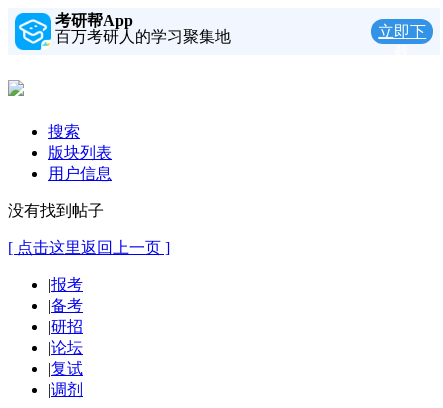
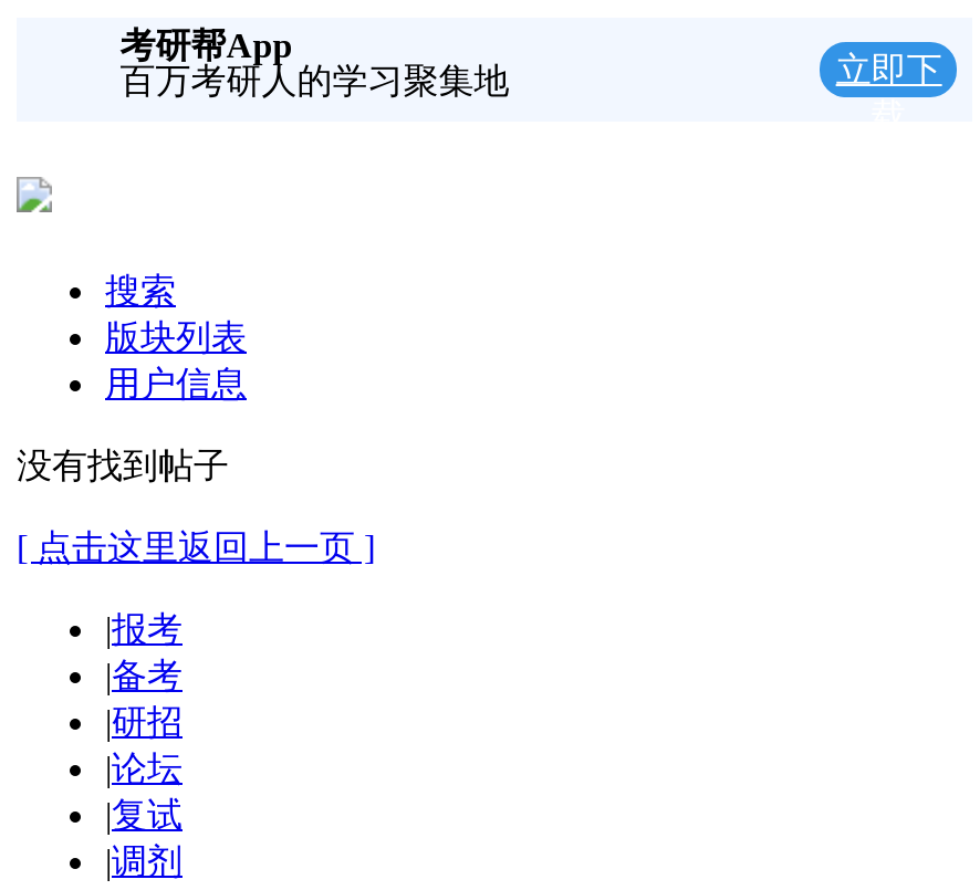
- [image]
